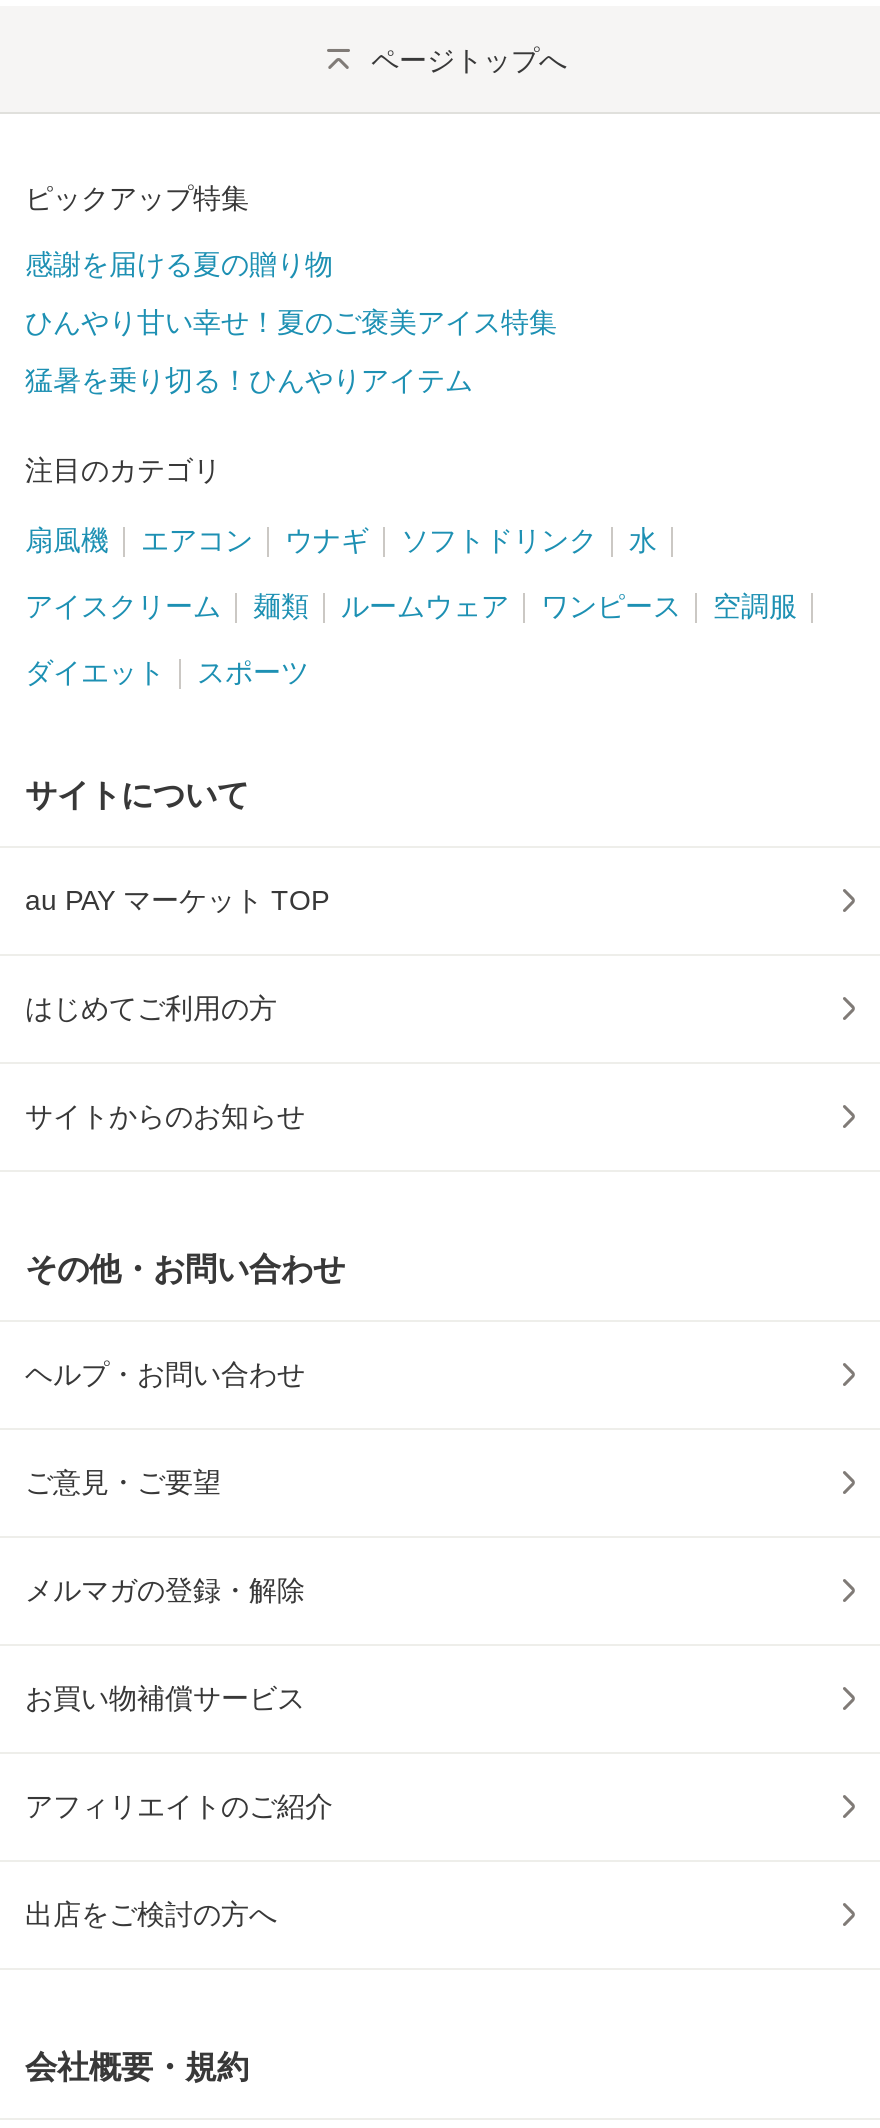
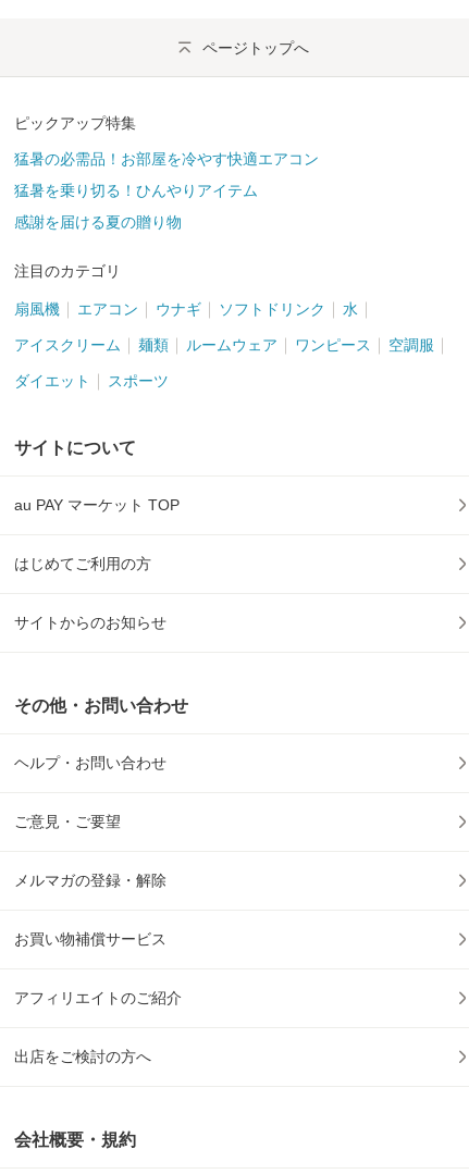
moved down: 感謝を届ける夏の贈り物

- ひんやり甘い幸せ！夏のご褒美アイス特集
+ 猛暑の必需品！お部屋を冷やす快適エアコン

moved up: 猛暑を乗り切る！ひんやりアイテム
